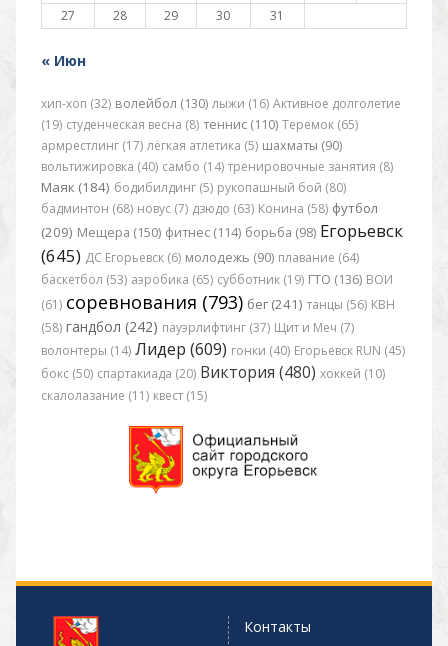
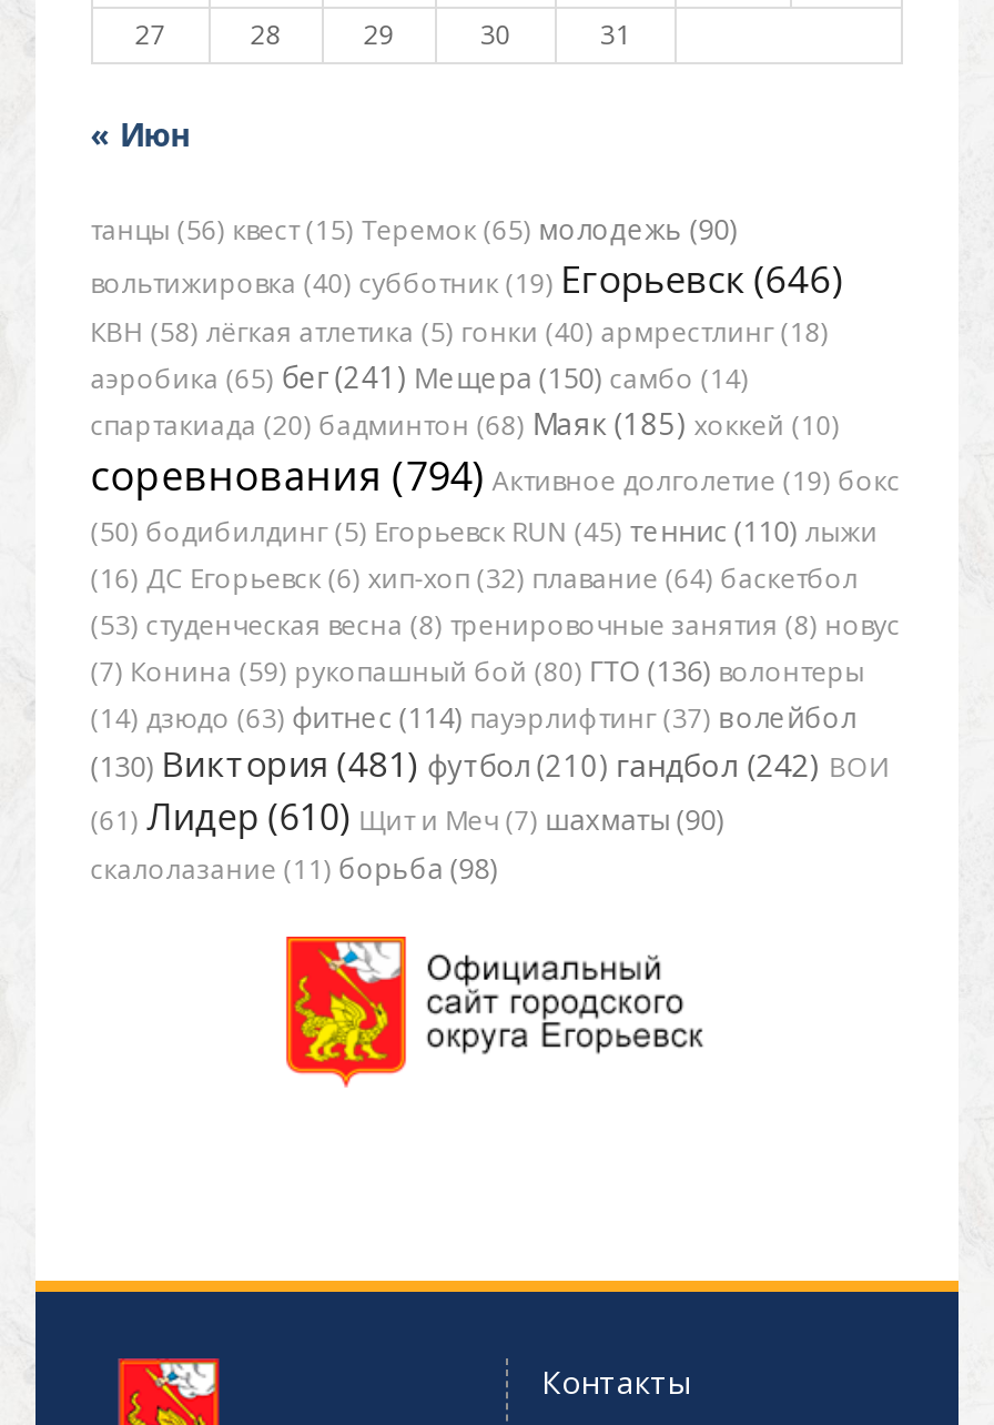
- хип-хоп (32) волейбол (130) лыжи (16) Активное долголетие
- (19) студенческая весна (8) теннис (110) Теремок (65)
- армрестлинг (17) лёгкая атлетика (5) шахматы (90)
- вольтижировка (40) самбо (14) тренировочные занятия (8)
- Маяк (184) бодибилдинг (5) рукопашный бой (80)
- бадминтон (68) новус (7) дзюдо (63) Конина (58) футбол
- (209) Мещера (150) фитнес (114) борьба (98) Егорьевск
- (645) ДС Егорьевск (6) молодежь (90) плавание (64)
- баскетбол (53) аэробика (65) субботник (19) ГТО (136) ВОИ
- (61) соревнования (793) бег (241) танцы (56) КВН
- (58) гандбол (242) пауэрлифтинг (37) Щит и Меч (7)
- волонтеры (14) Лидер (609) гонки (40) Егорьевск RUN (45)
- бокс (50) спартакиада (20) Виктория (480) хоккей (10)
- скалолазание (11) квест (15)
+ танцы (56) квест (15) Теремок (65) молодежь (90)
+ вольтижировка (40) субботник (19) Егорьевск (646)
+ КВН (58) лёгкая атлетика (5) гонки (40) армрестлинг (18)
+ аэробика (65) бег (241) Мещера (150) самбо (14)
+ спартакиада (20) бадминтон (68) Маяк (185) хоккей (10)
+ соревнования (794) Активное долголетие (19) бокс
+ (50) бодибилдинг (5) Егорьевск RUN (45) теннис (110) лыжи
+ (16) ДС Егорьевск (6) хип-хоп (32) плавание (64) баскетбол
+ (53) студенческая весна (8) тренировочные занятия (8) новус
+ (7) Конина (59) рукопашный бой (80) ГТО (136) волонтеры
+ (14) дзюдо (63) фитнес (114) пауэрлифтинг (37) волейбол
+ (130) Виктория (481) футбол (210) гандбол (242) ВОИ
+ (61) Лидер (610) Щит и Меч (7) шахматы (90)
+ скалолазание (11) борьба (98)
